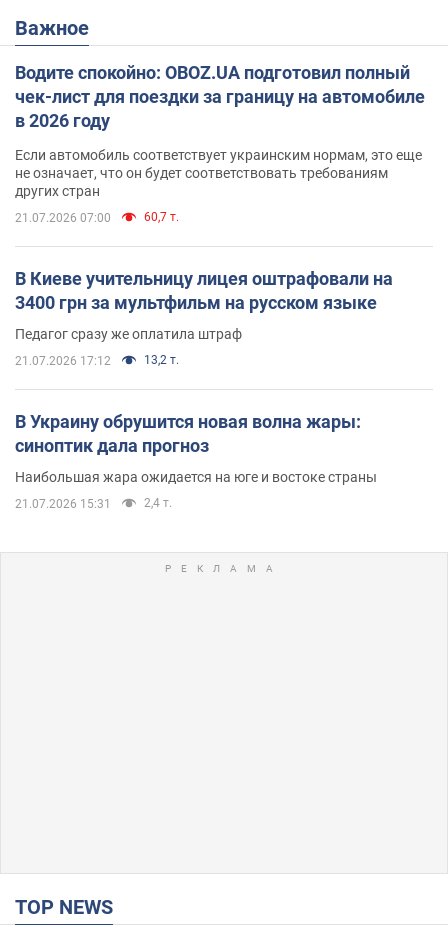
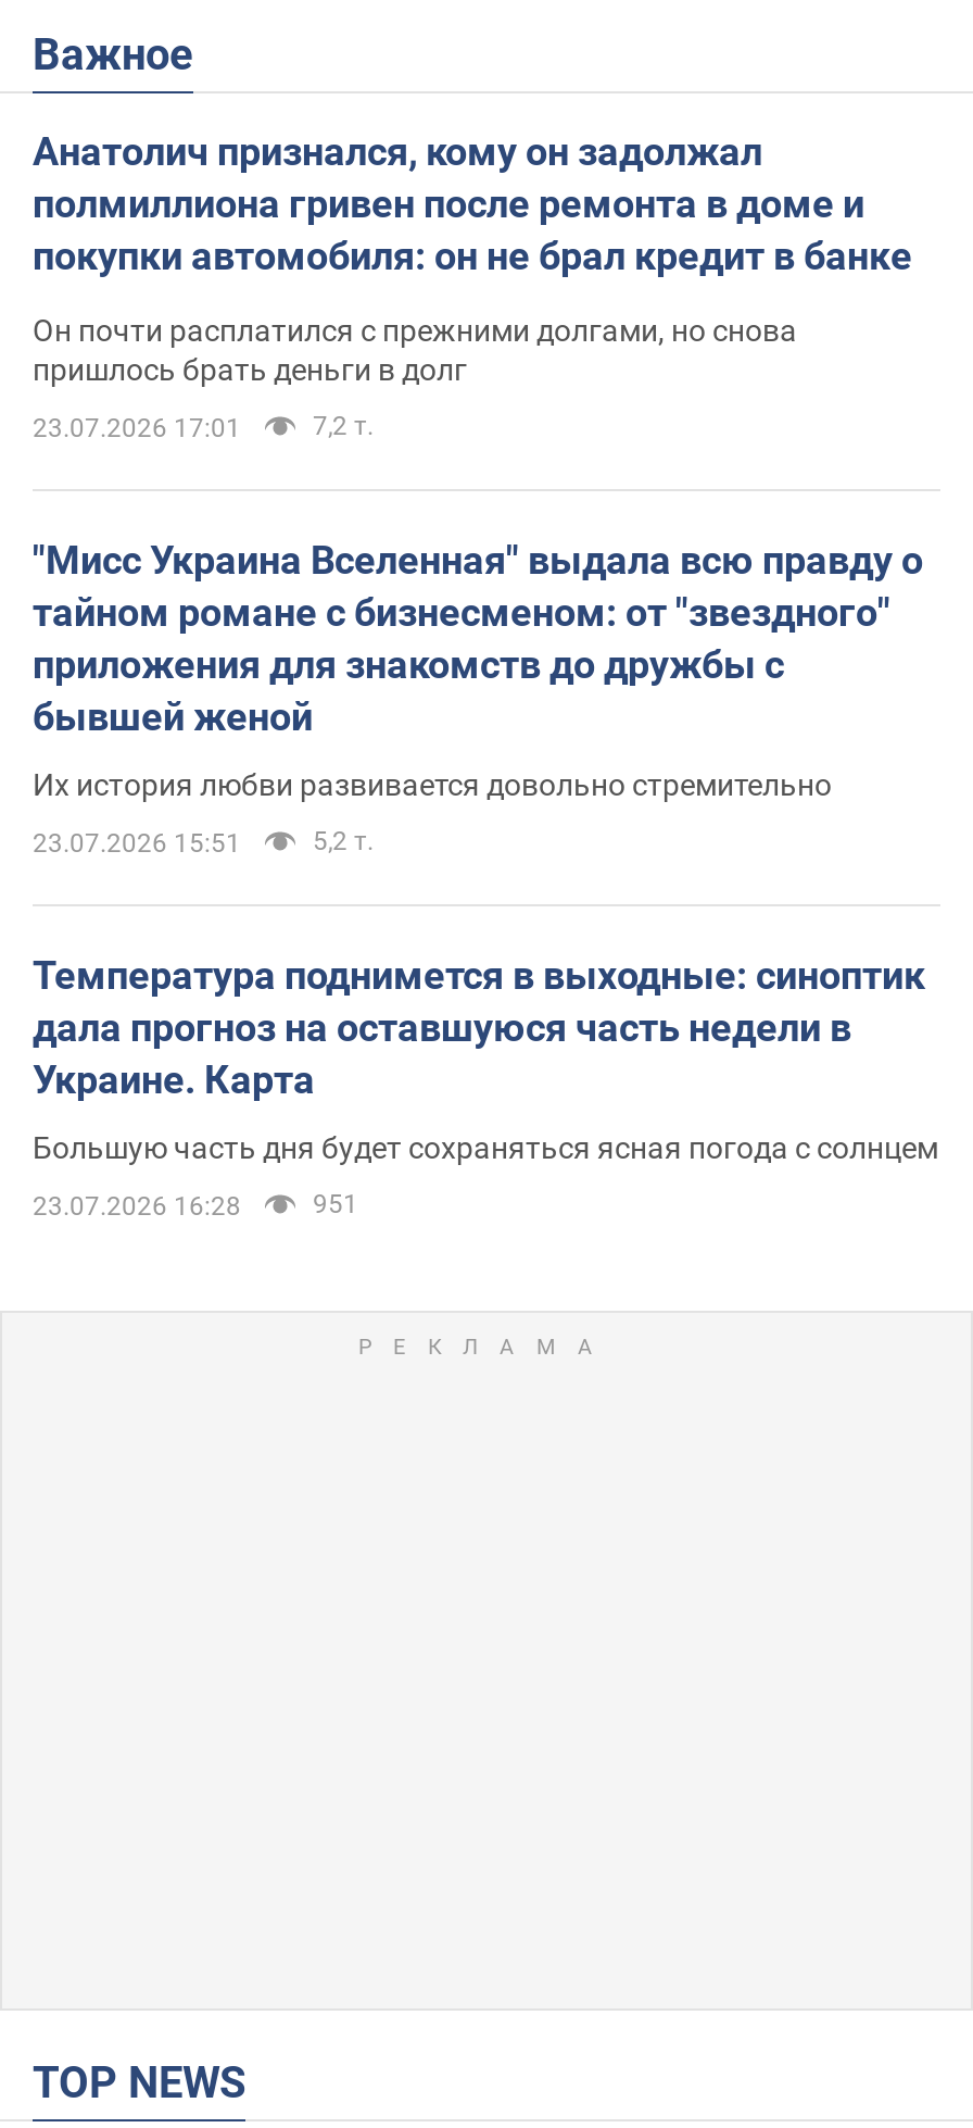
- Водите спокойно: OBOZ.UA подготовил полный
- чек-лист для поездки за границу на автомобиле
- в 2026 году
+ Анатолич признался, кому он задолжал
+ полмиллиона гривен после ремонта в доме и
+ покупки автомобиля: он не брал кредит в банке

- Если автомобиль соответствует украинским нормам, это еще
- не означает, что он будет соответствовать требованиям
- других стран
+ Он почти расплатился с прежними долгами, но снова
+ пришлось брать деньги в долг

- 21.07.2026 07:00
- 60,7 т.
+ 23.07.2026 17:01
+ 7,2 т.

- В Киеве учительницу лицея оштрафовали на
- 3400 грн за мультфильм на русском языке
+ "Мисс Украина Вселенная" выдала всю правду о
+ тайном романе с бизнесменом: от "звездного"
+ приложения для знакомств до дружбы с
+ бывшей женой

- Педагог сразу же оплатила штраф
+ Их история любви развивается довольно стремительно

- 21.07.2026 17:12
- 13,2 т.
+ 23.07.2026 15:51
+ 5,2 т.

- В Украину обрушится новая волна жары:
- синоптик дала прогноз
+ Температура поднимется в выходные: синоптик
+ дала прогноз на оставшуюся часть недели в
+ Украине. Карта

- Наибольшая жара ожидается на юге и востоке страны
+ Большую часть дня будет сохраняться ясная погода с солнцем

- 21.07.2026 15:31
- 2,4 т.
+ 23.07.2026 16:28
+ 951
